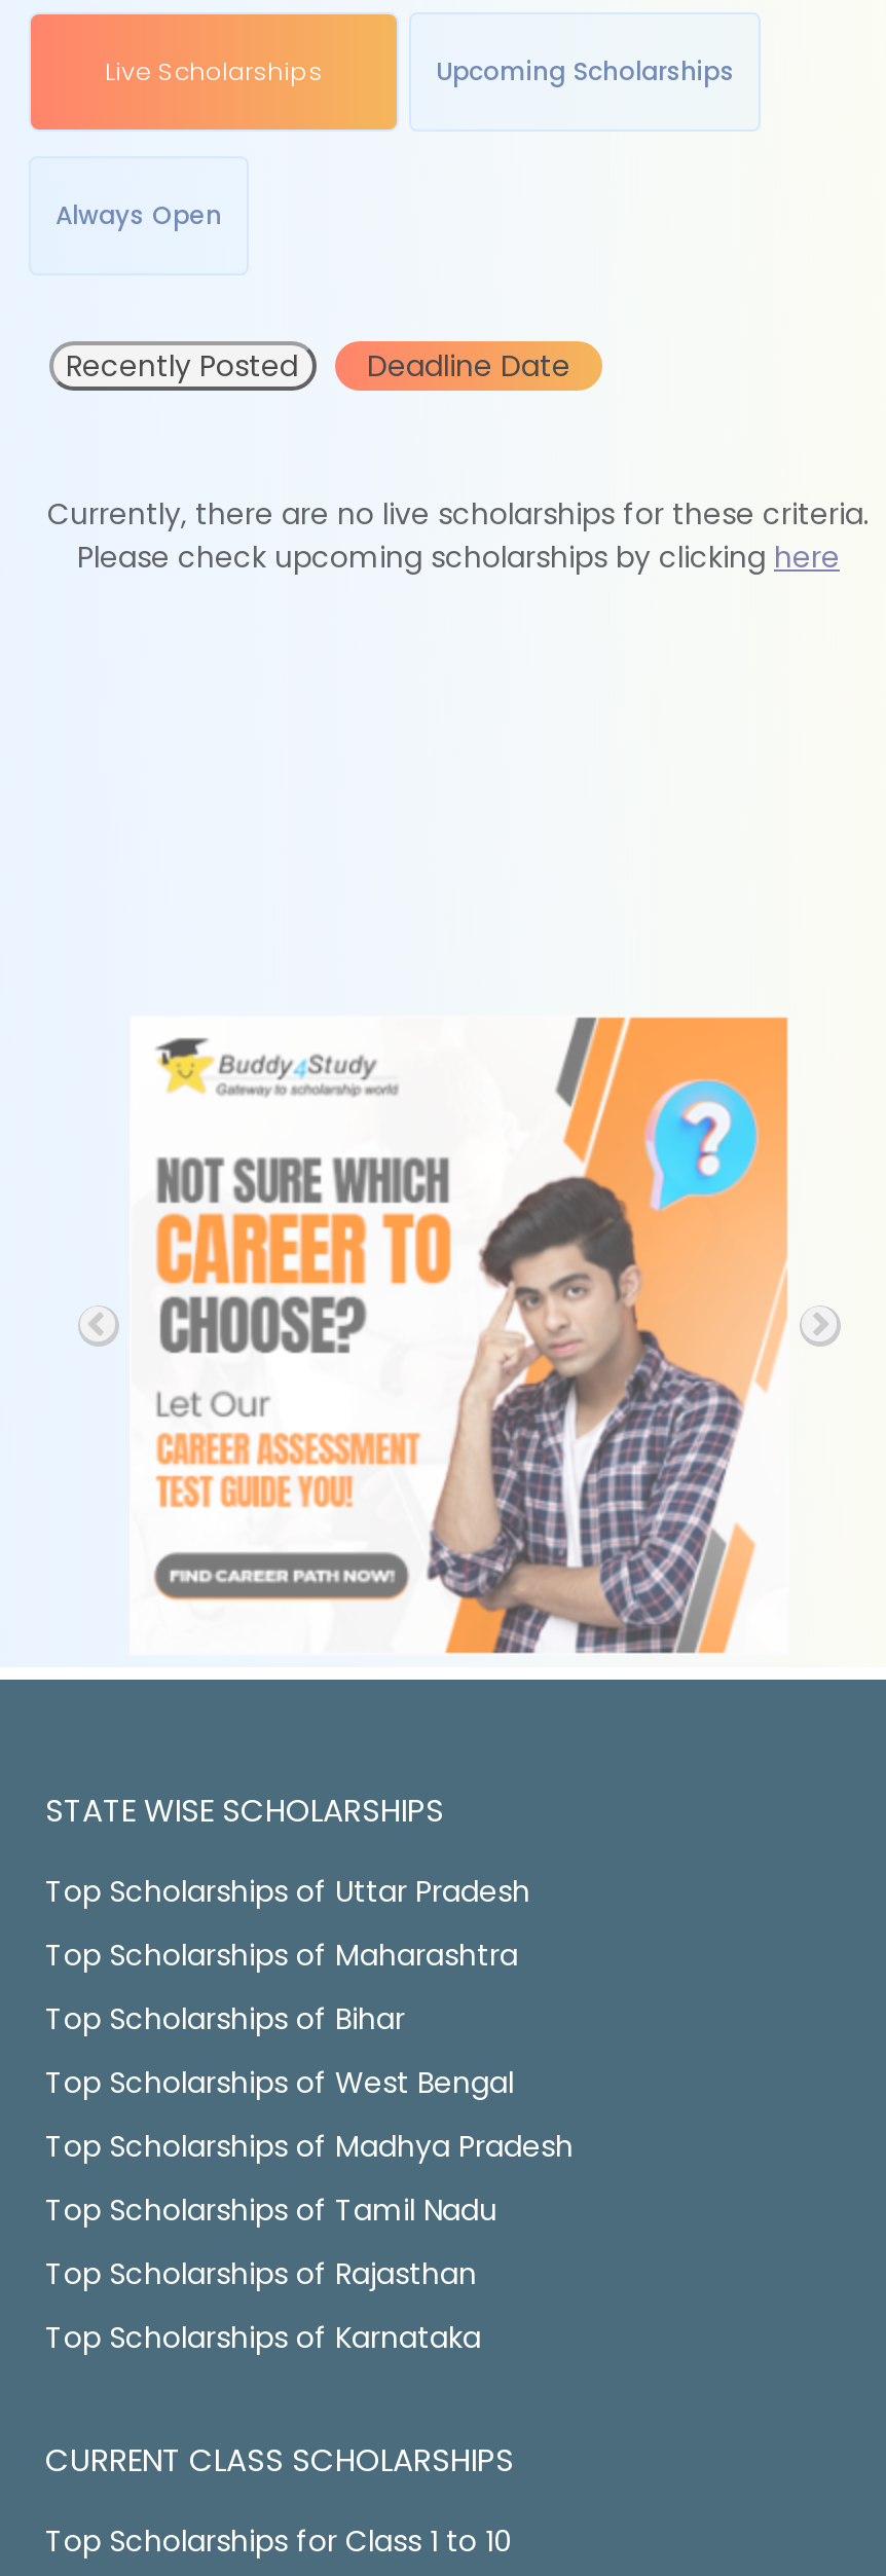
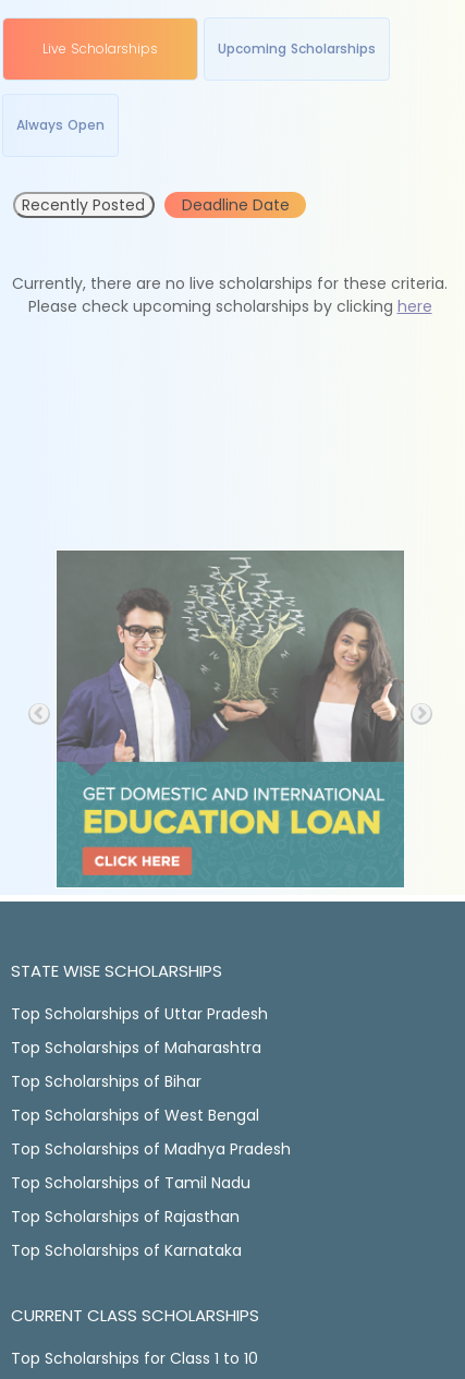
- [image]
+ [image]
